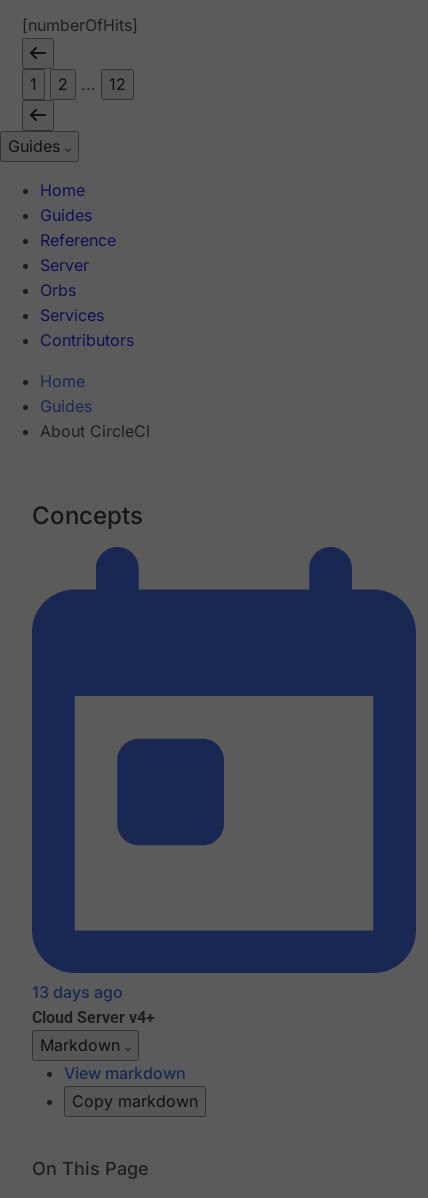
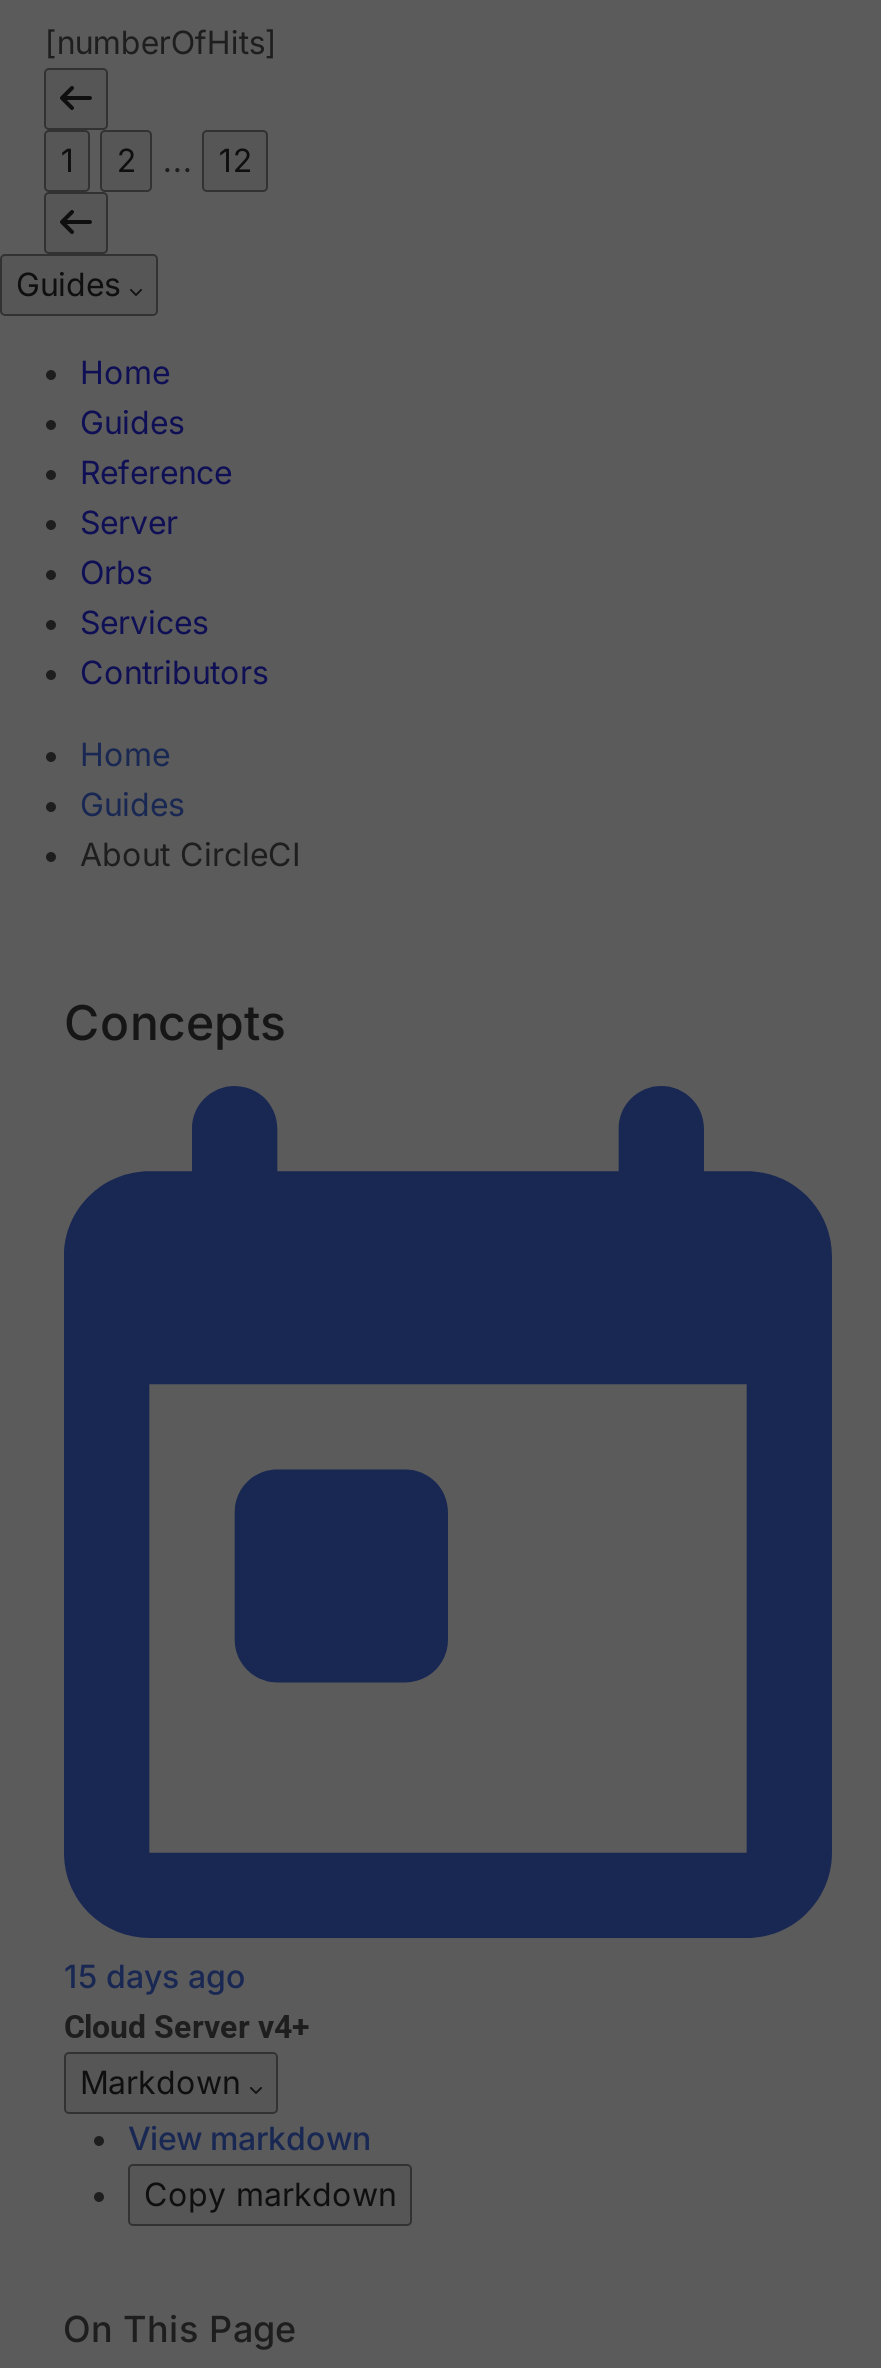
- 13 days ago
+ 15 days ago
